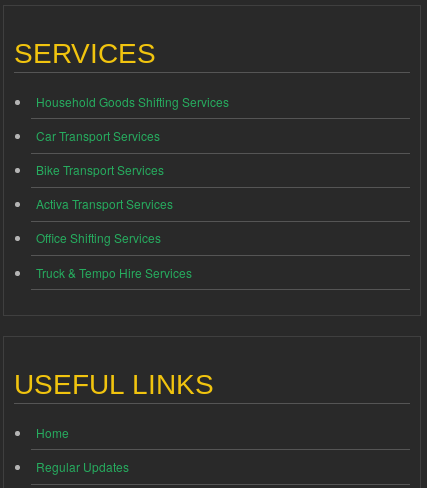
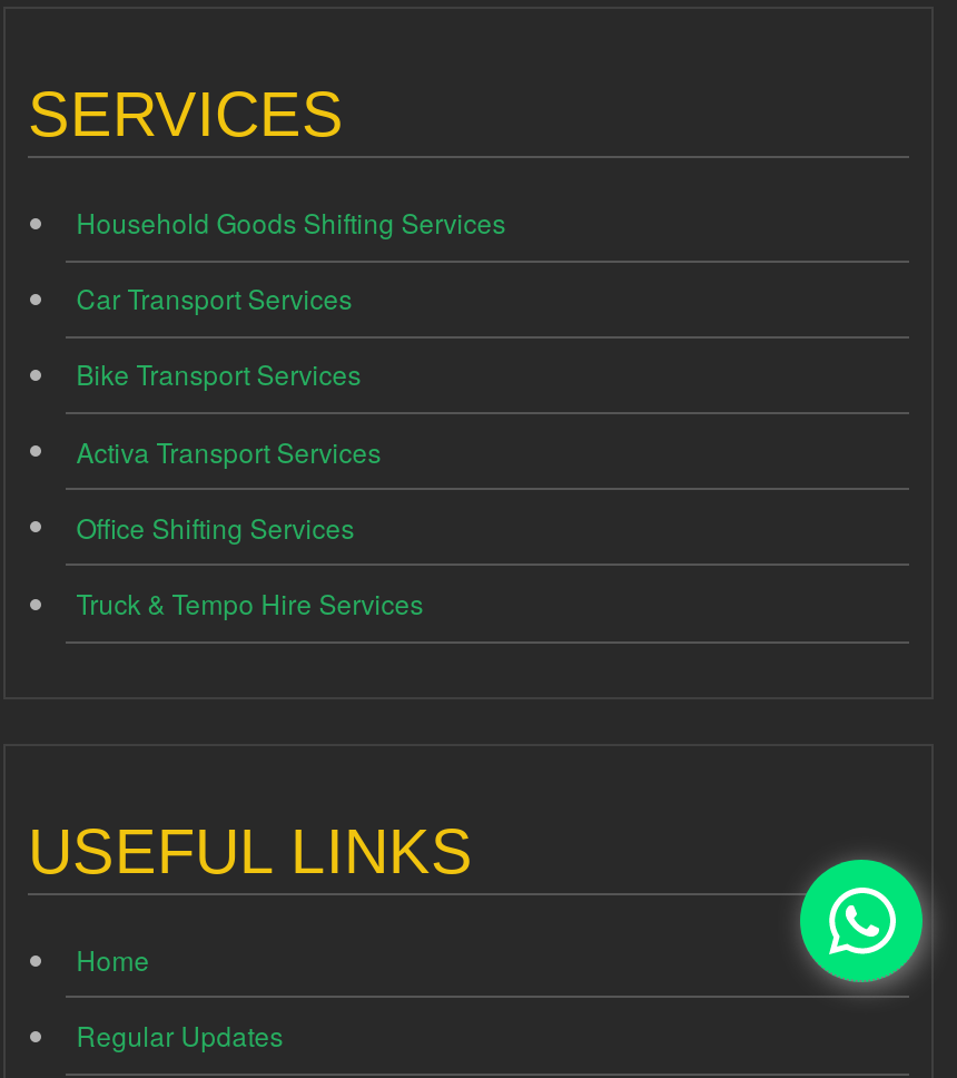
+ [image]
